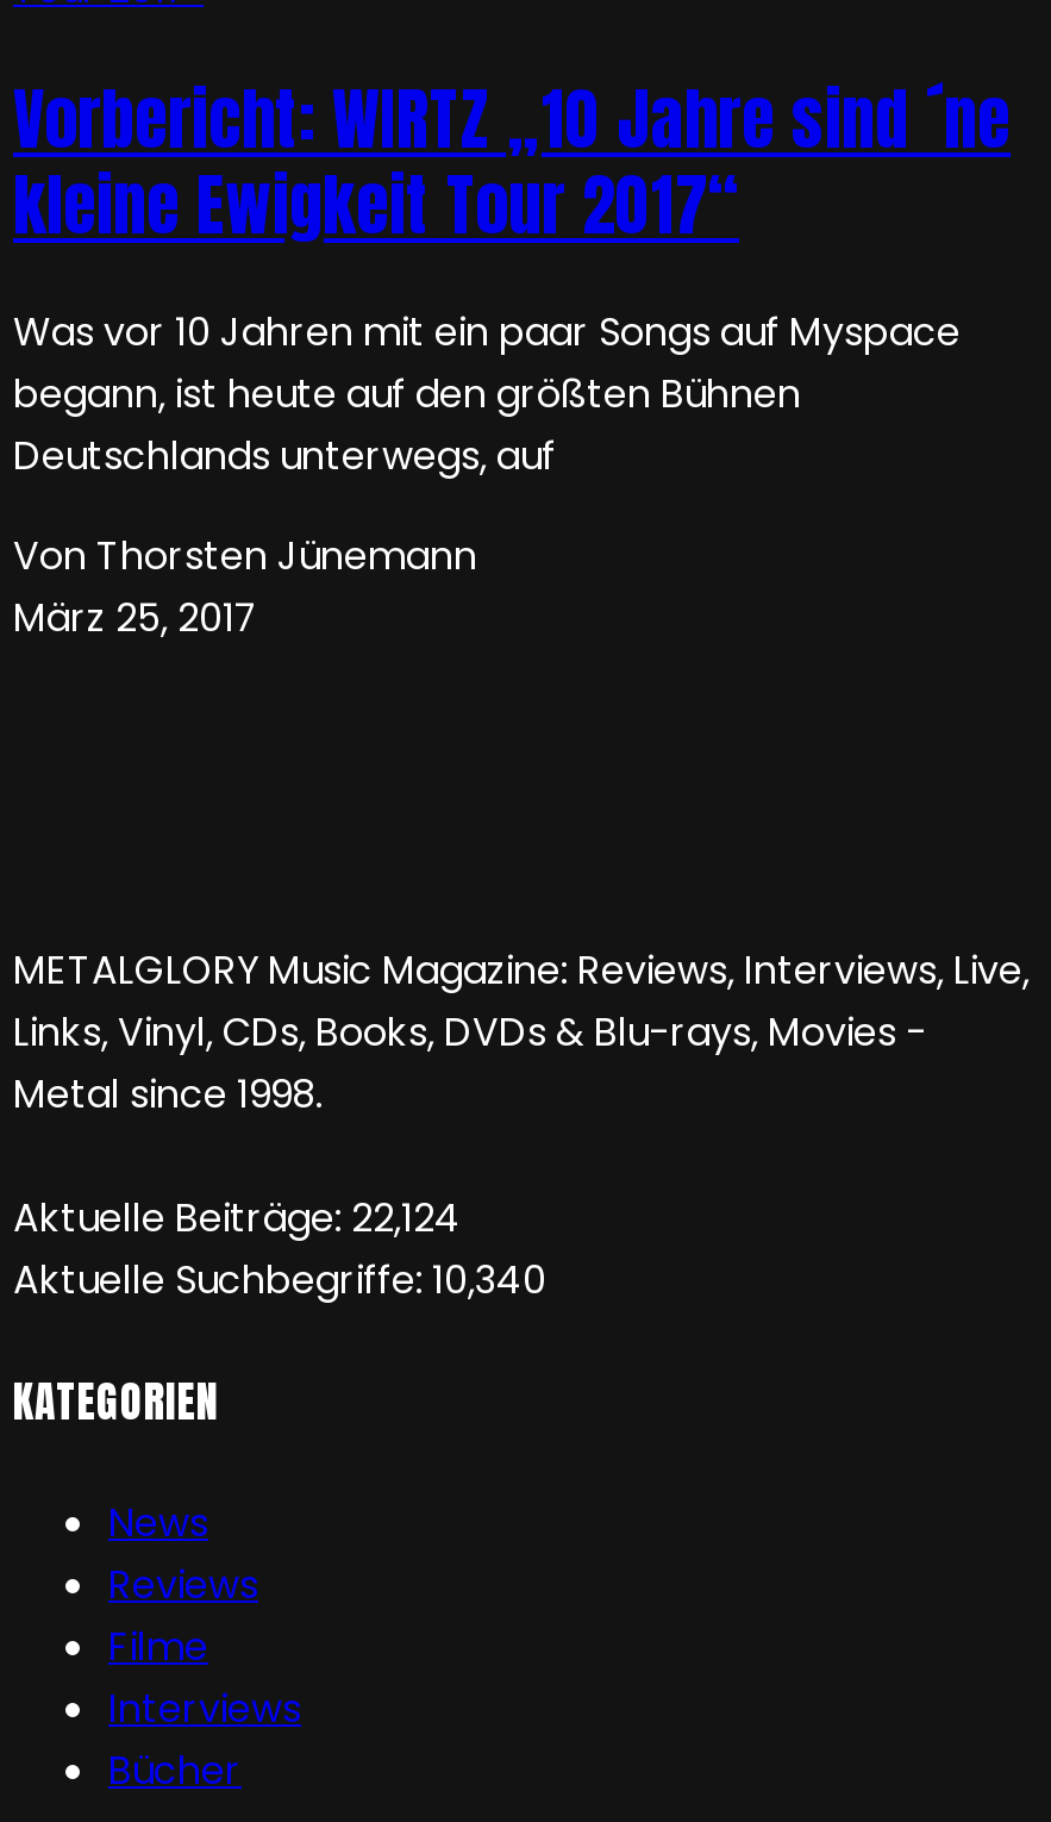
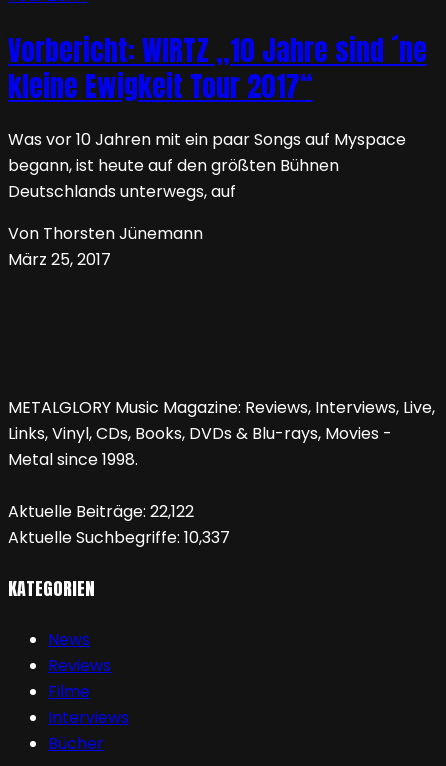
- Aktuelle Beiträge: 22,124
+ Aktuelle Beiträge: 22,122

- Aktuelle Suchbegriffe: 10,340
+ Aktuelle Suchbegriffe: 10,337
